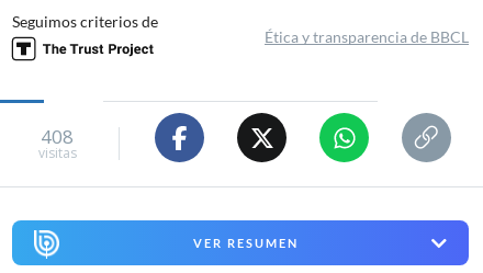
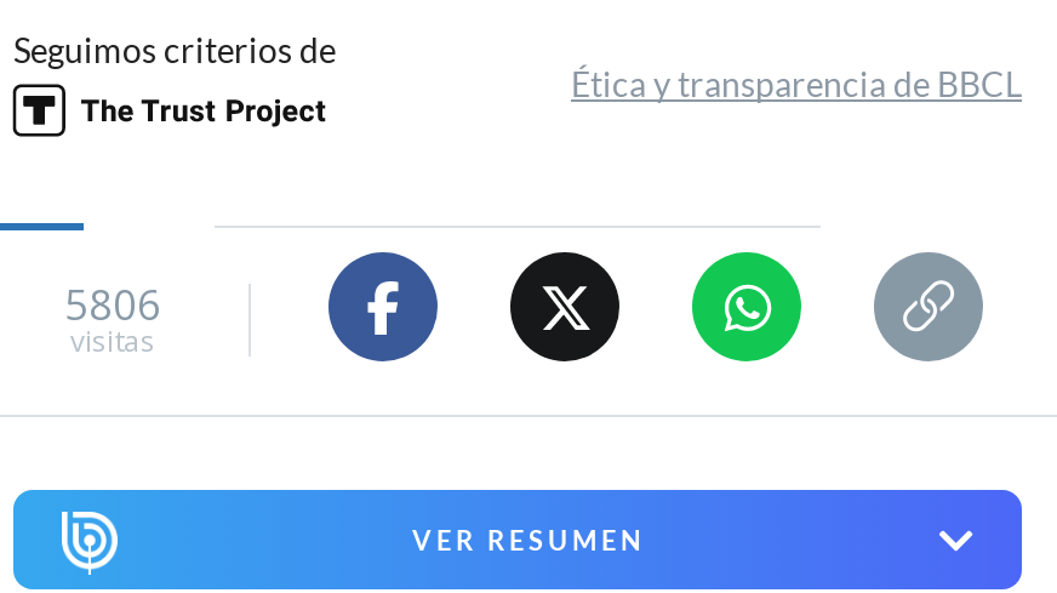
- 408
+ 5806
